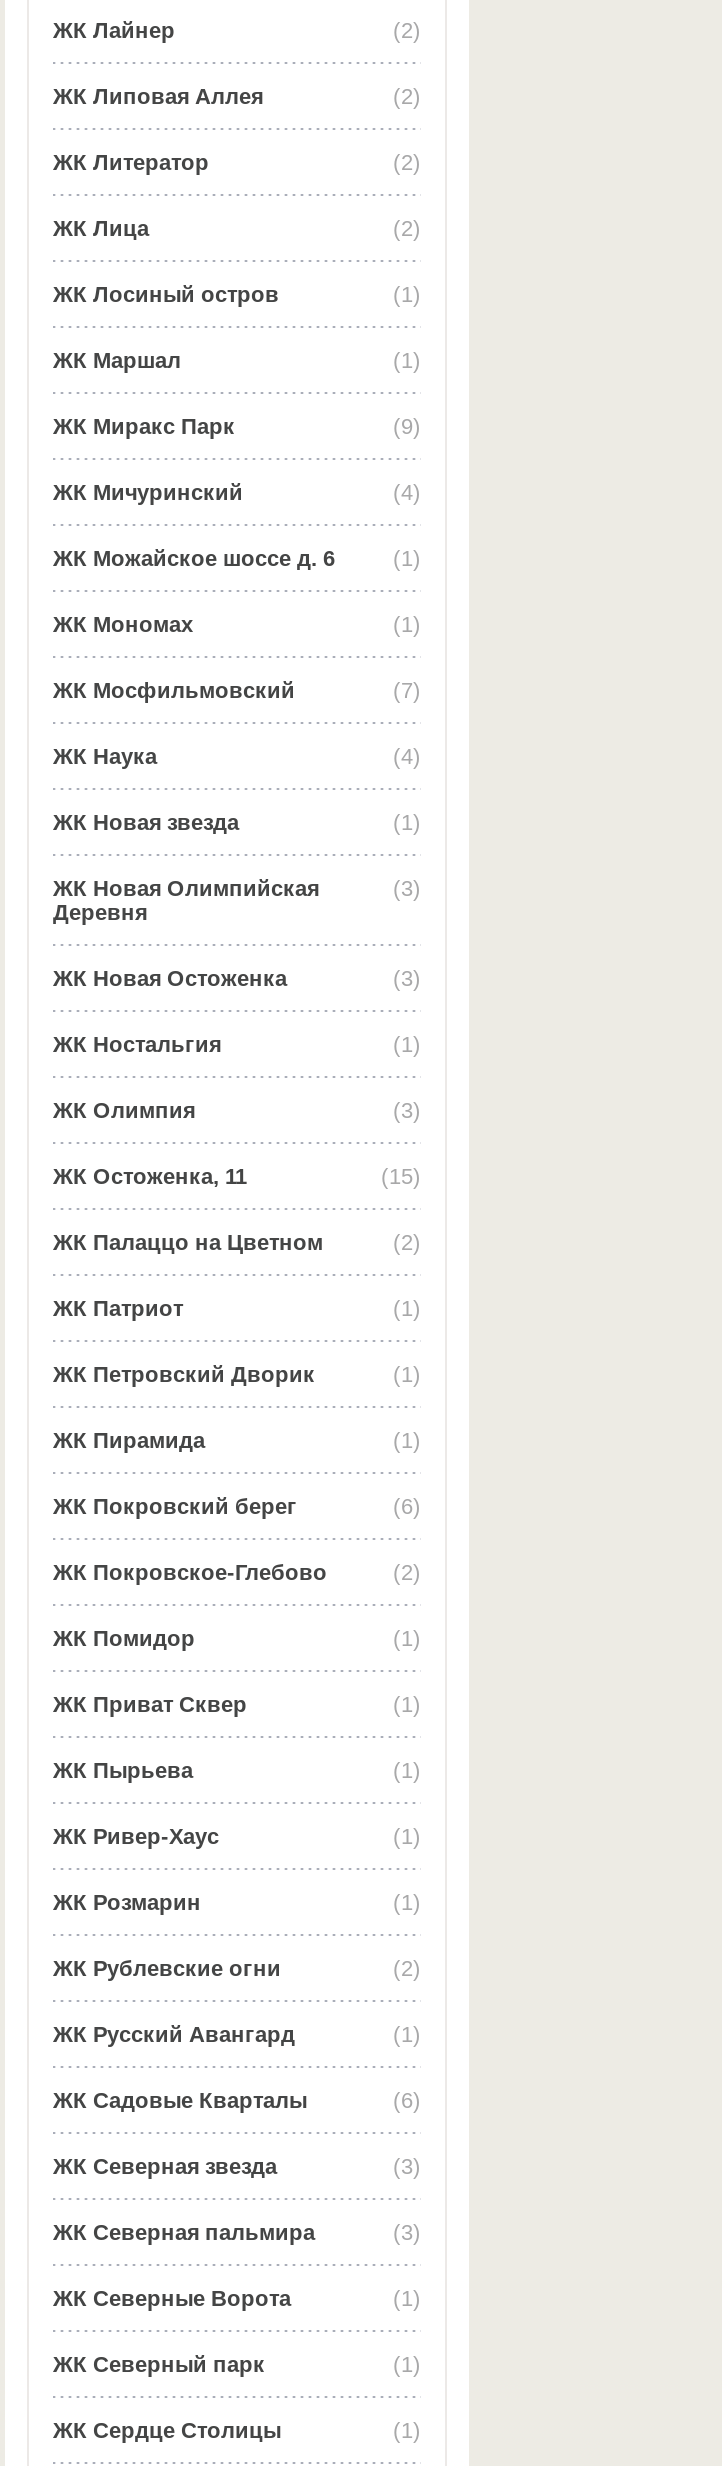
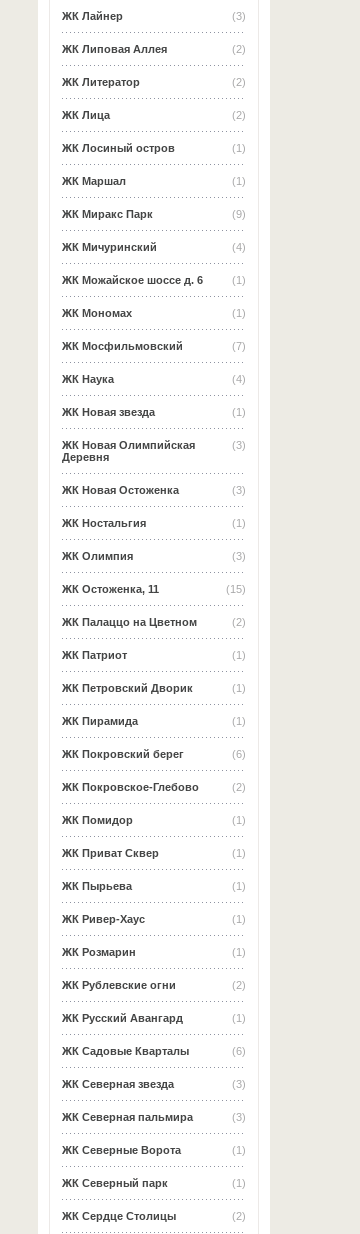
- (2)
+ (3)

- (1)
+ (2)
